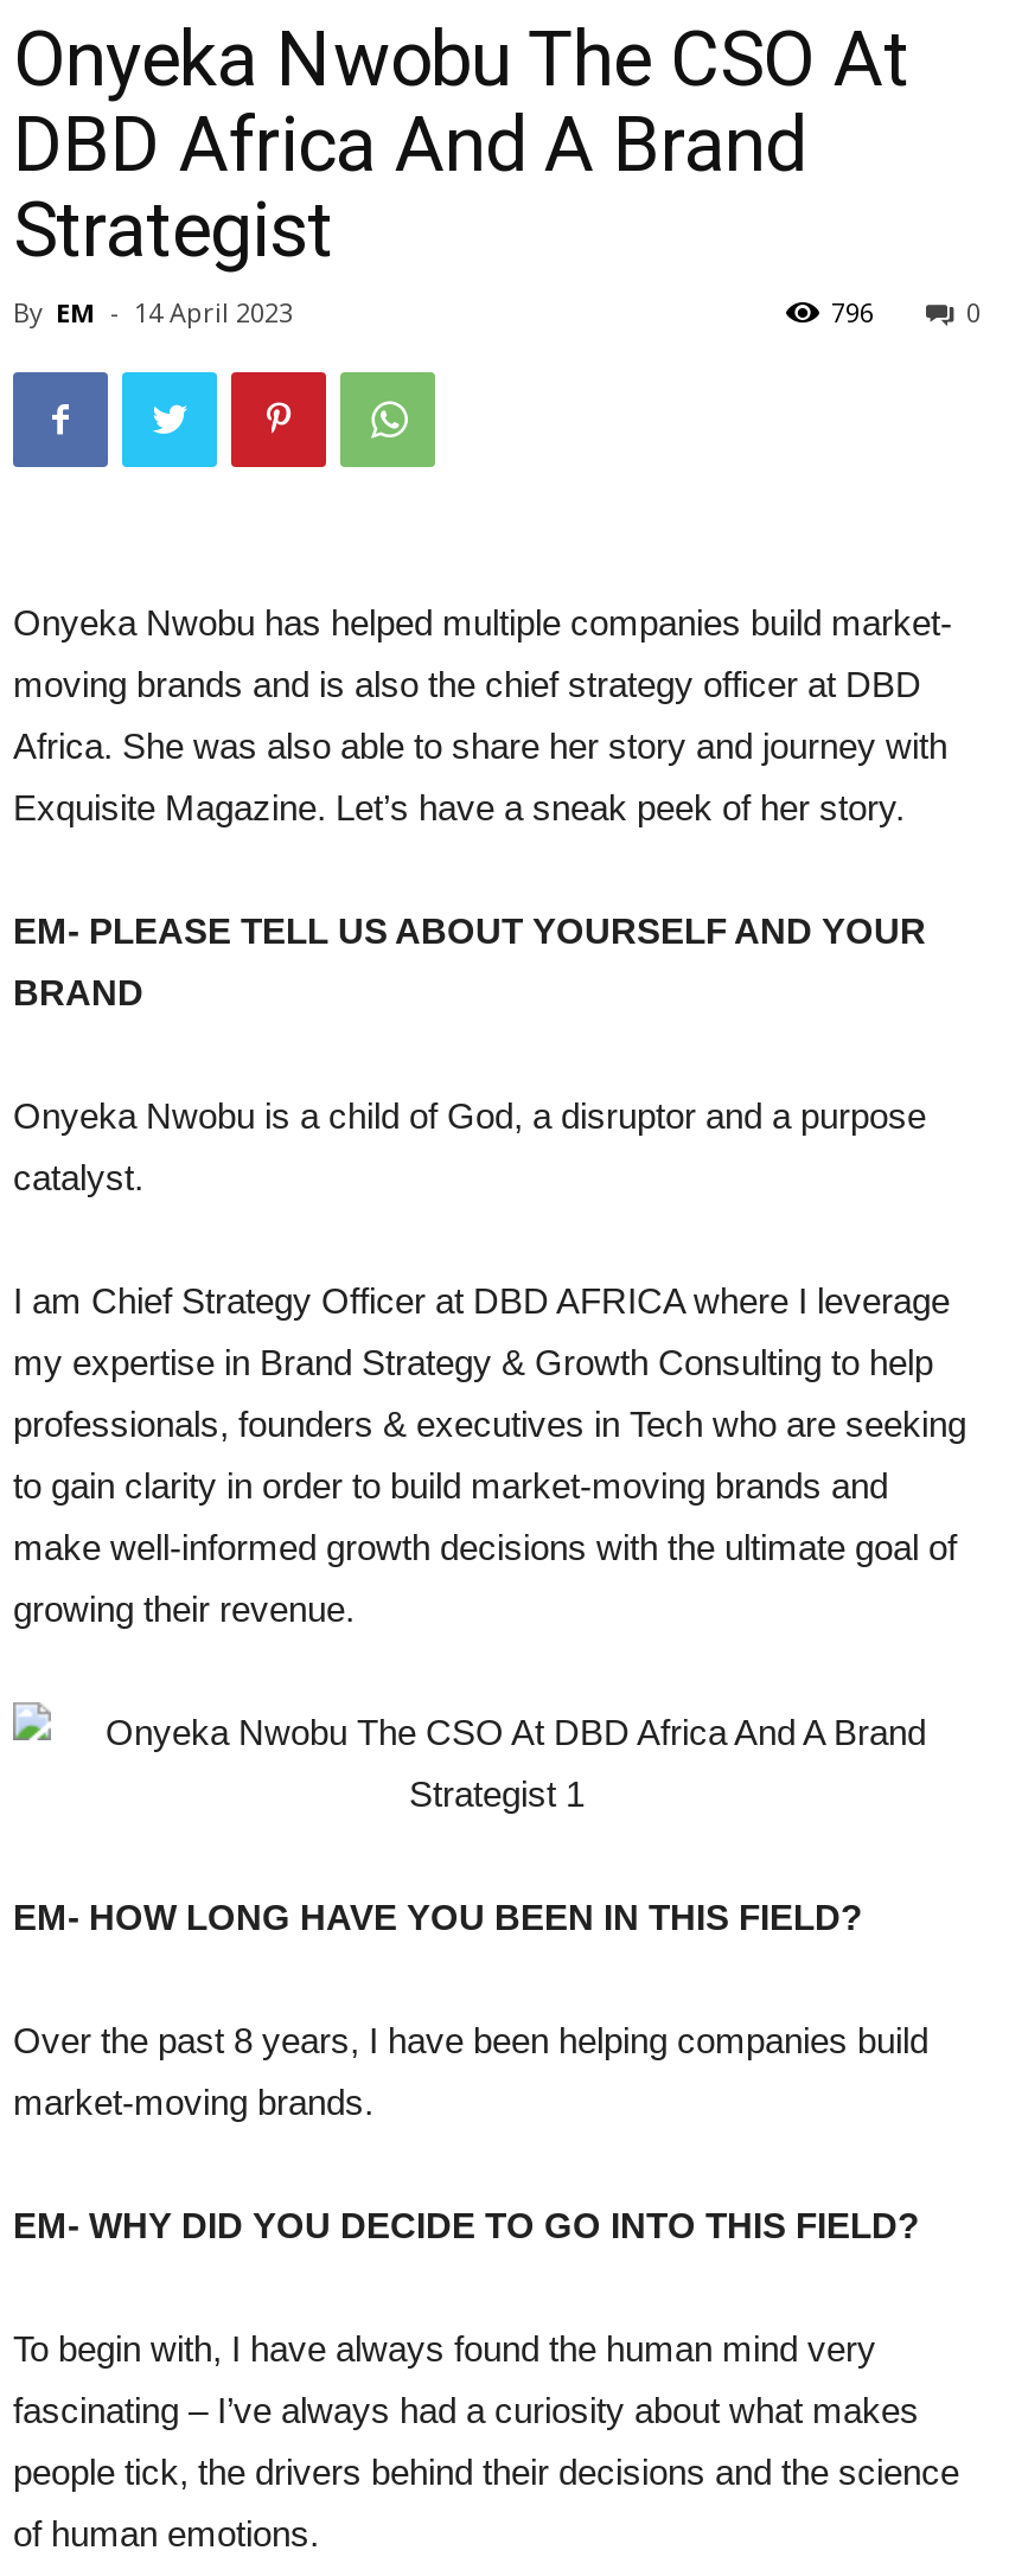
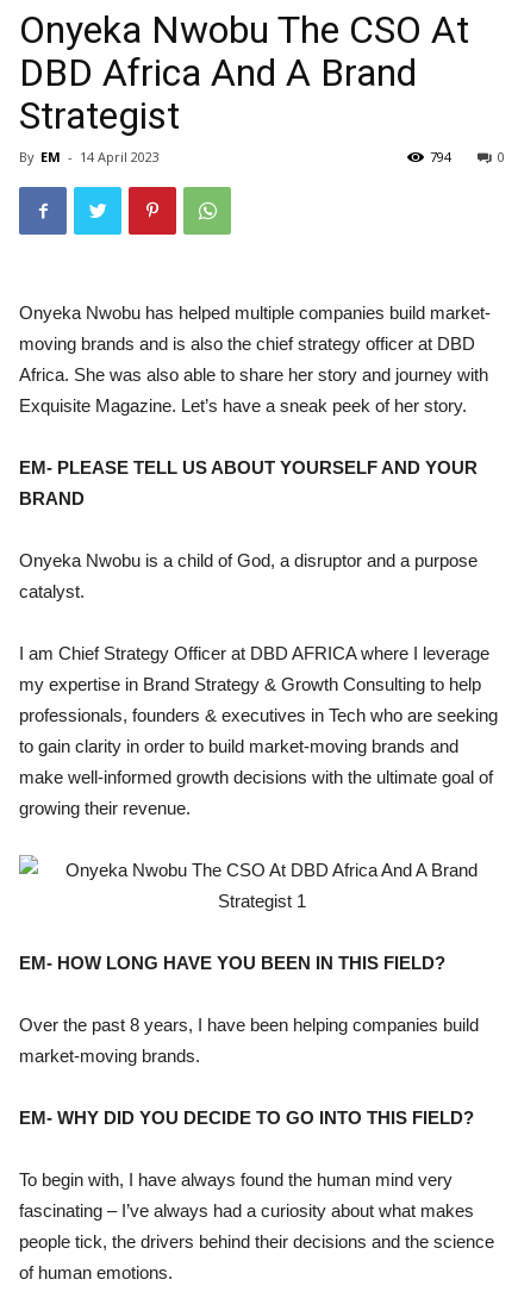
- 796
+ 794
